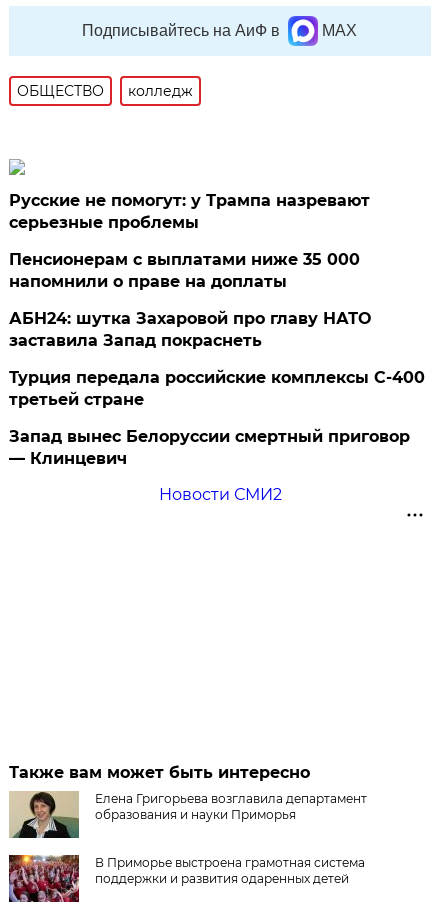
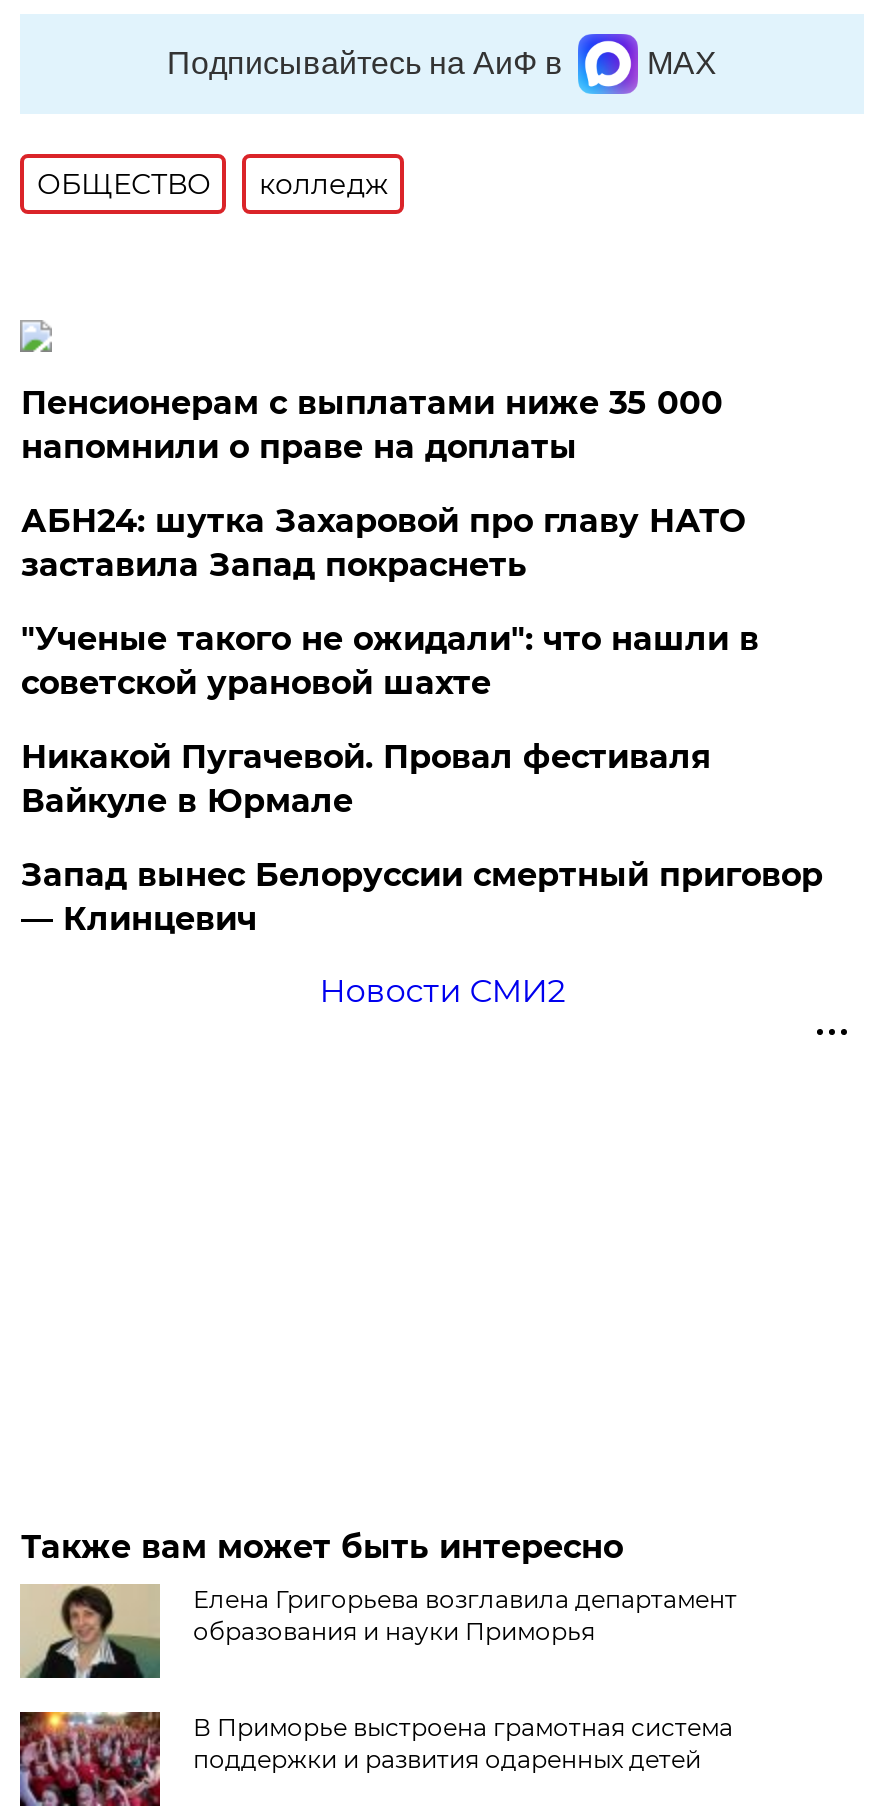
- Русские не помогут: у Трампа назревают
- серьезные проблемы

moved up: Пенсионерам с выплатами ниже 35 000 | напомнили о праве на доплаты | АБН24: шутка Захаровой про главу НАТО | заставила Запад покраснеть

- Турция передала российские комплексы С-400
- третьей стране
+ "Ученые такого не ожидали": что нашли в
+ советской урановой шахте
+ Никакой Пугачевой. Провал фестиваля
+ Вайкуле в Юрмале
